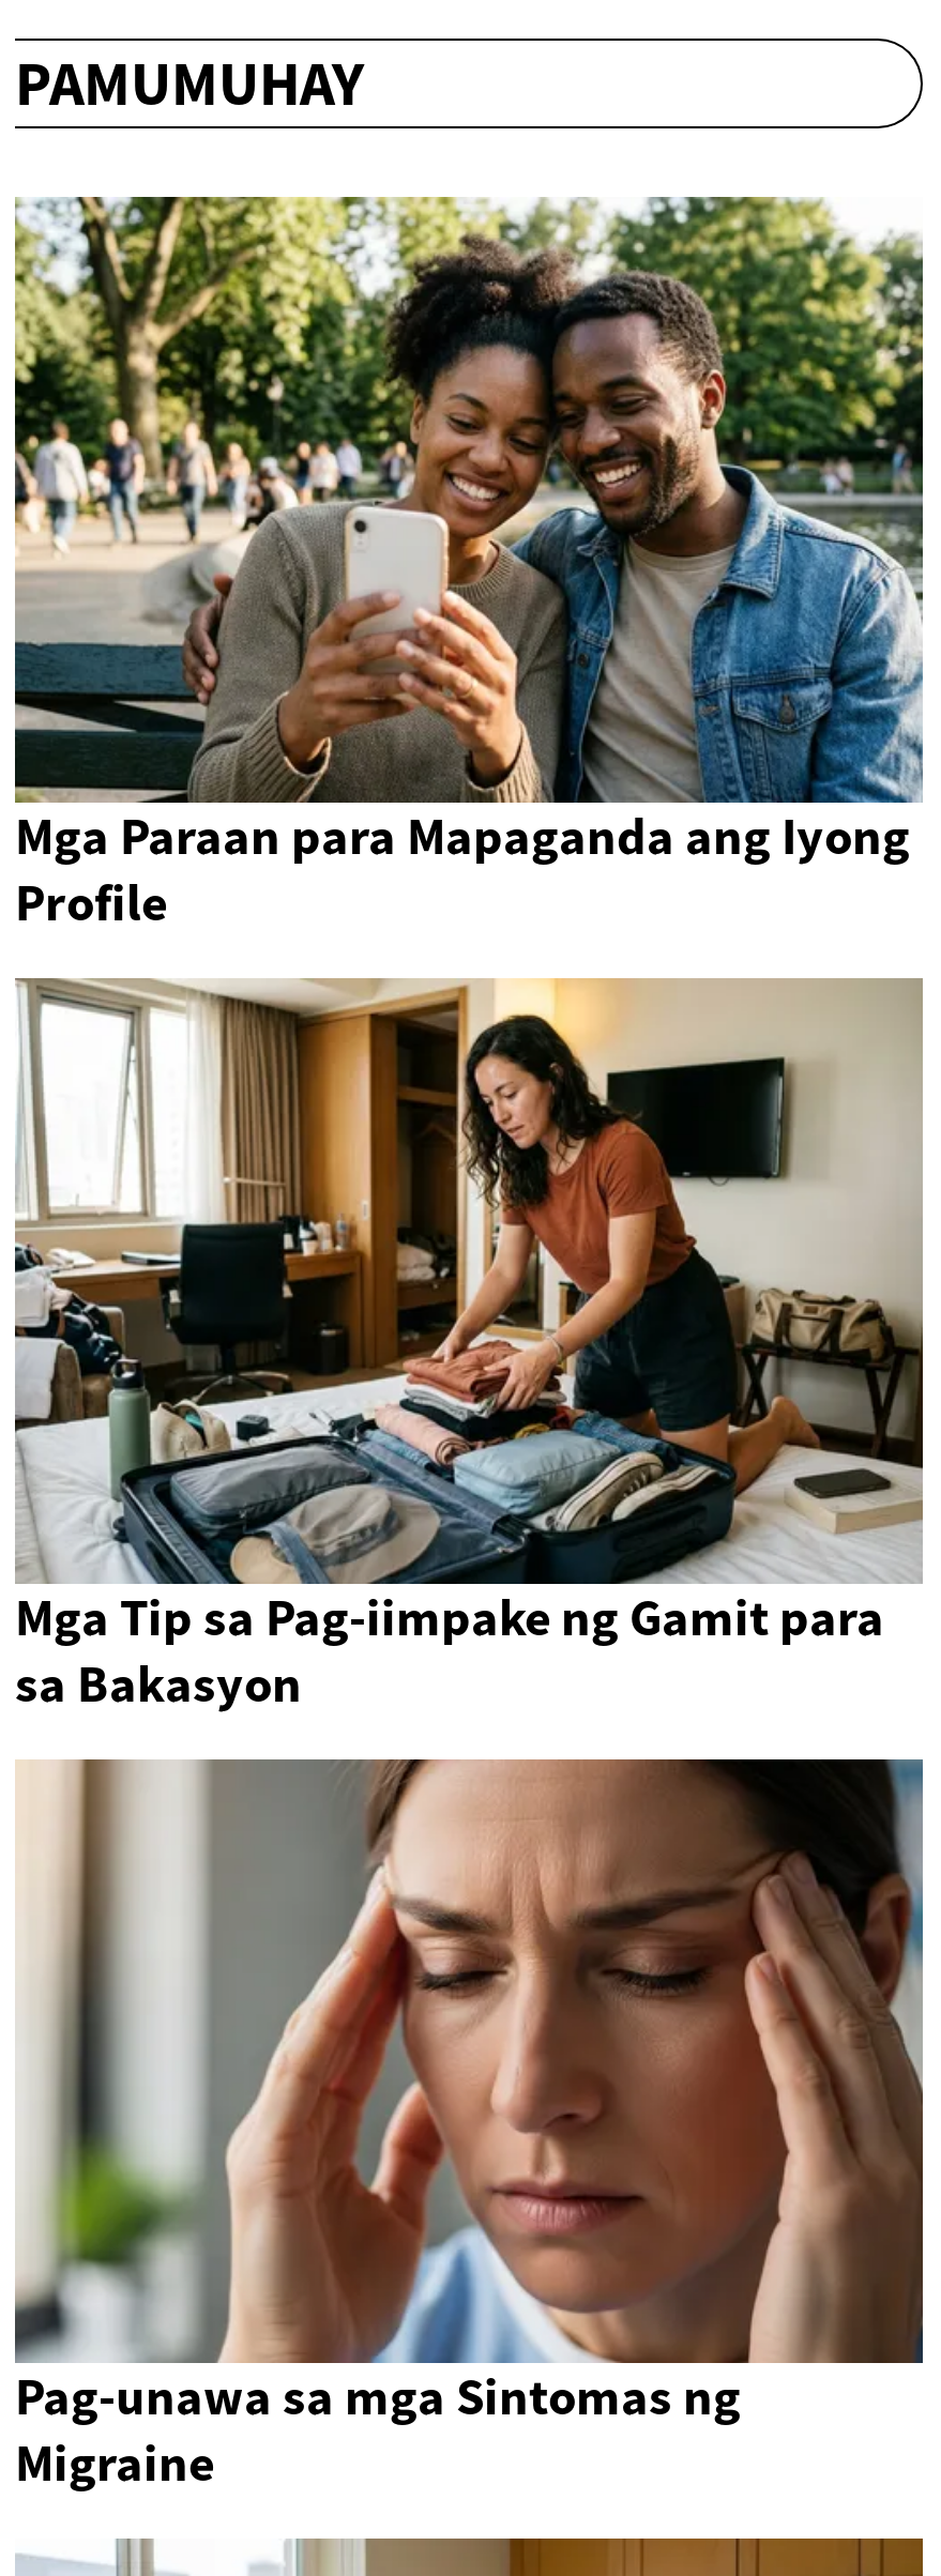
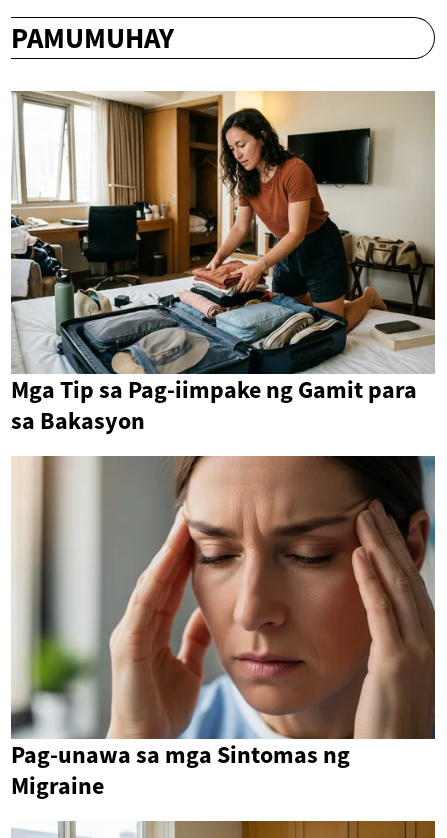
- [image]
- Mga Paraan para Mapaganda ang Iyong
- Profile
